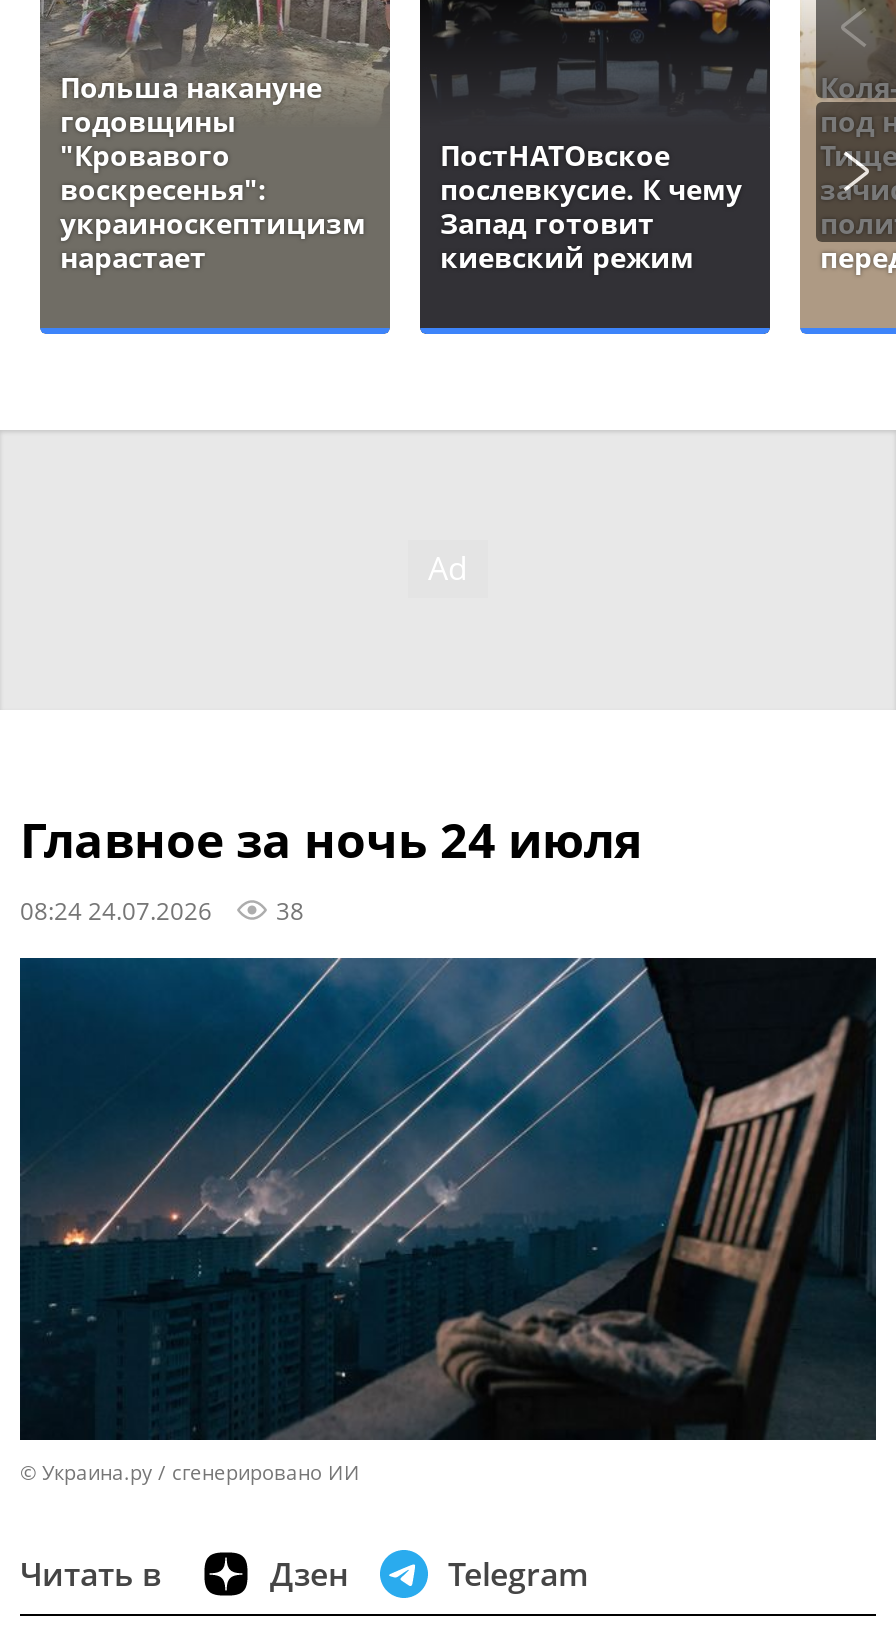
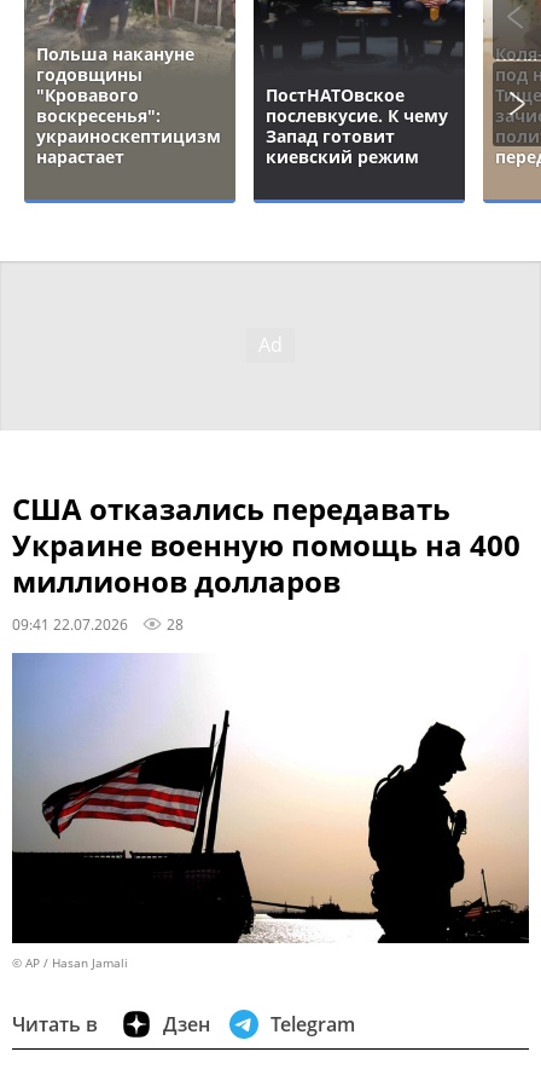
- Главное за ночь 24 июля
- 08:24 24.07.2026
- 38
+ США отказались передавать
+ Украине военную помощь на 400
+ миллионов долларов
+ 09:41 22.07.2026
+ 28

- [image]
- © Украина.ру / сгенерировано ИИ
+ [image]
+ © AP / Hasan Jamali
